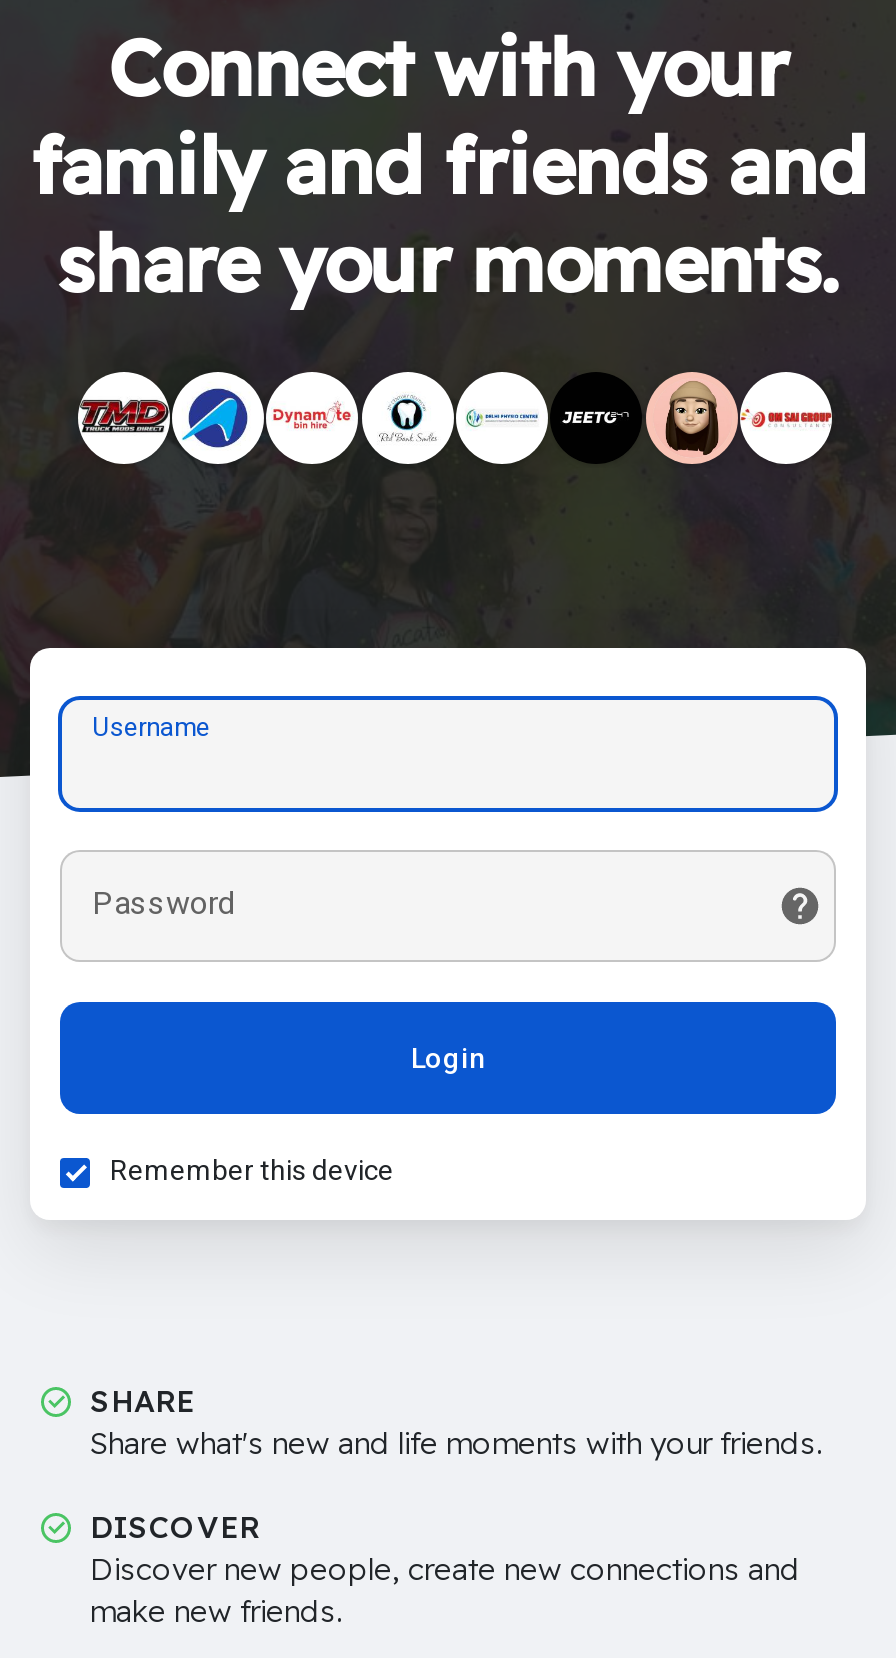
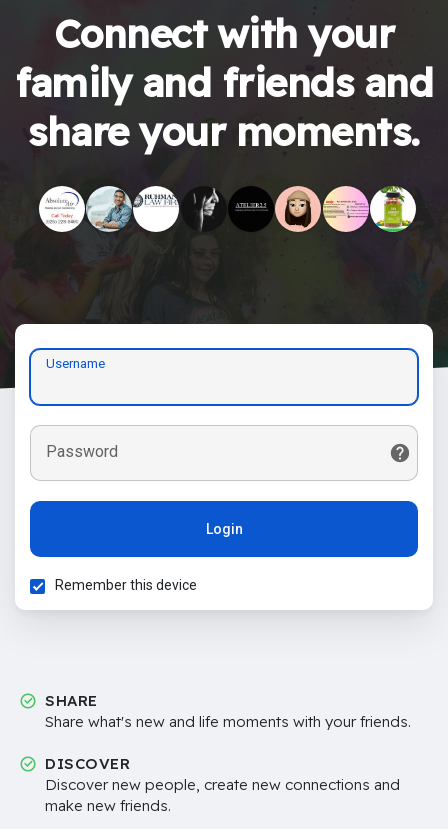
- [image]
+ [image]
